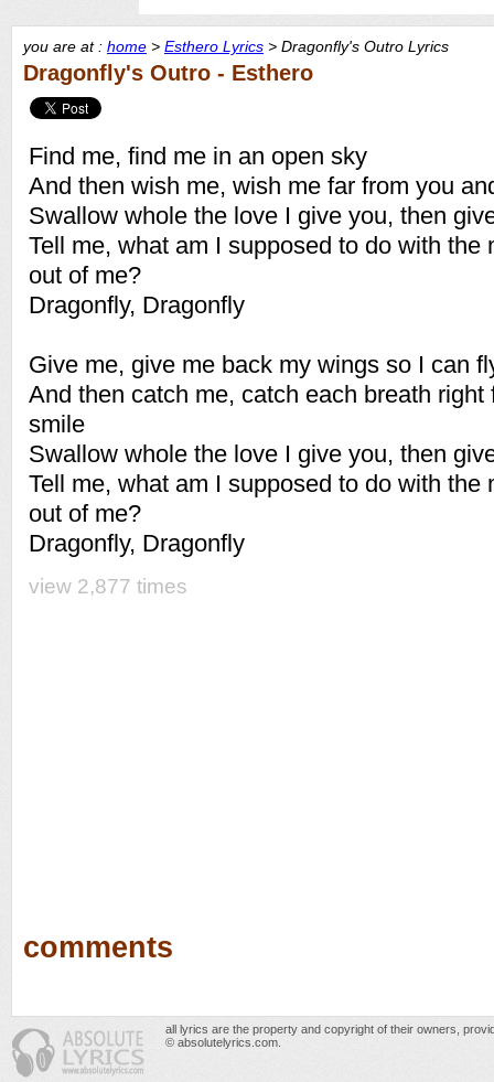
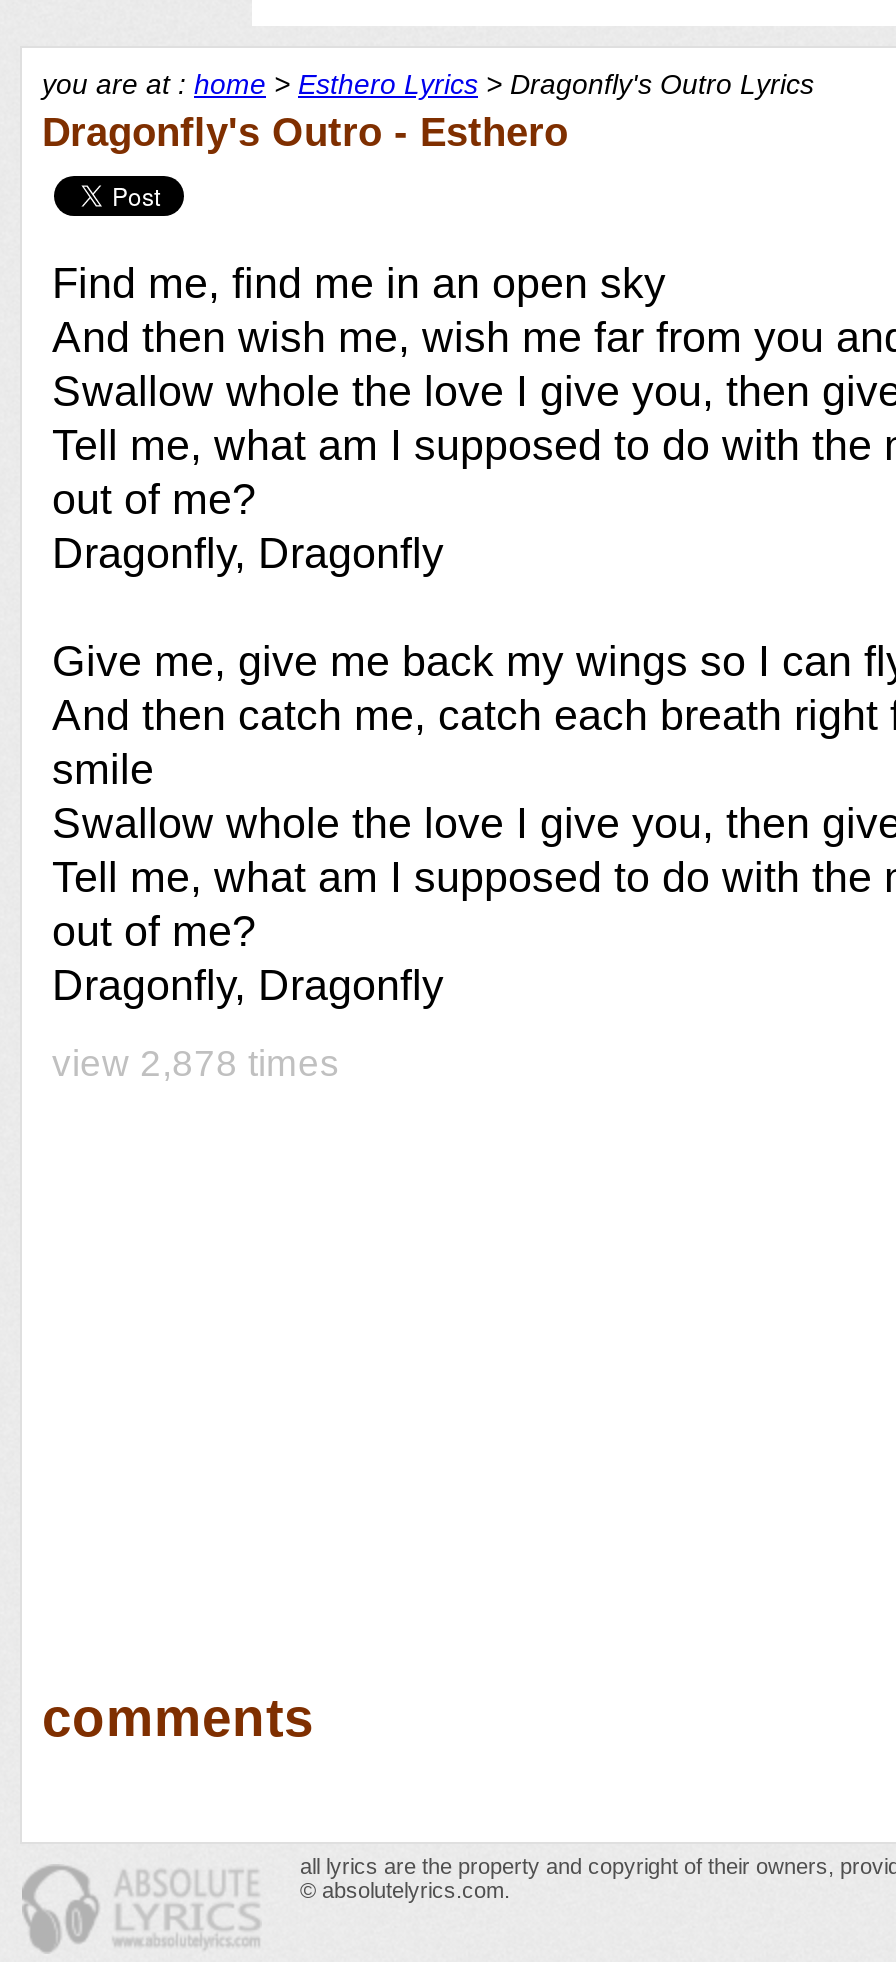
- view 2,877 times
+ view 2,878 times
